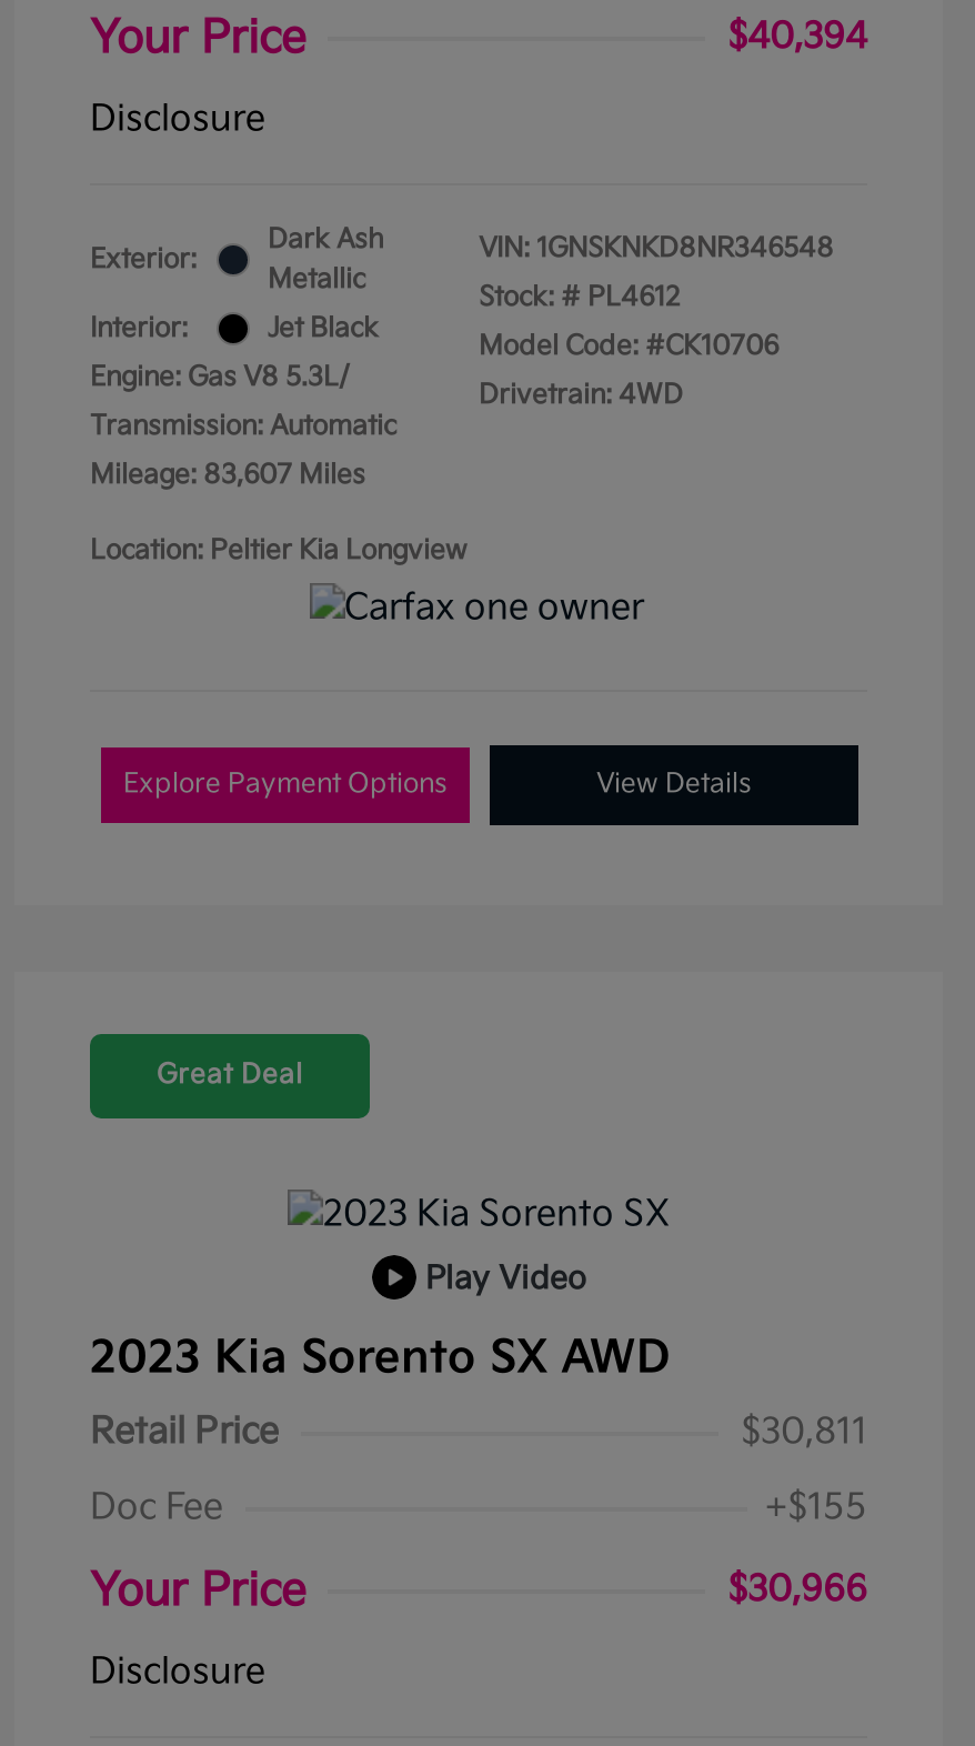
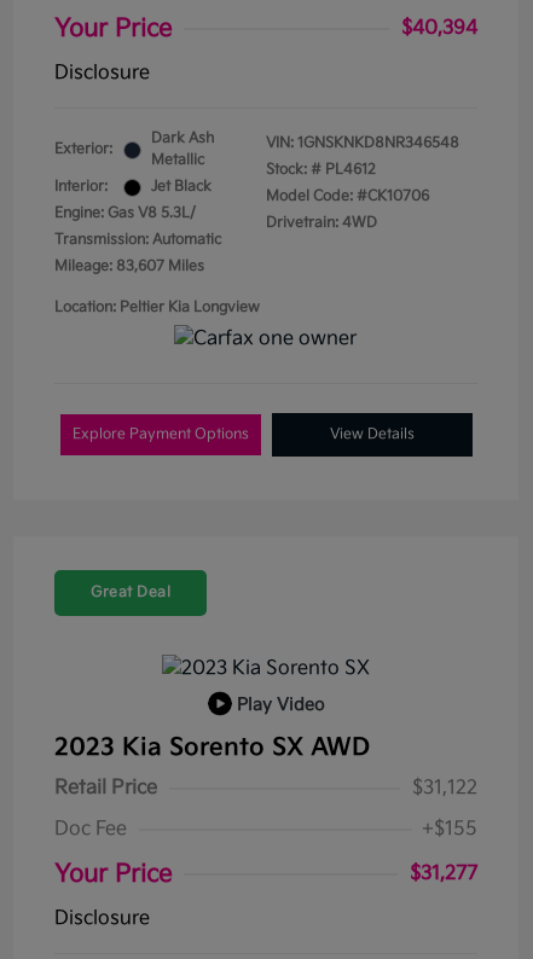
- $30,811
+ $31,122

- $30,966
+ $31,277
